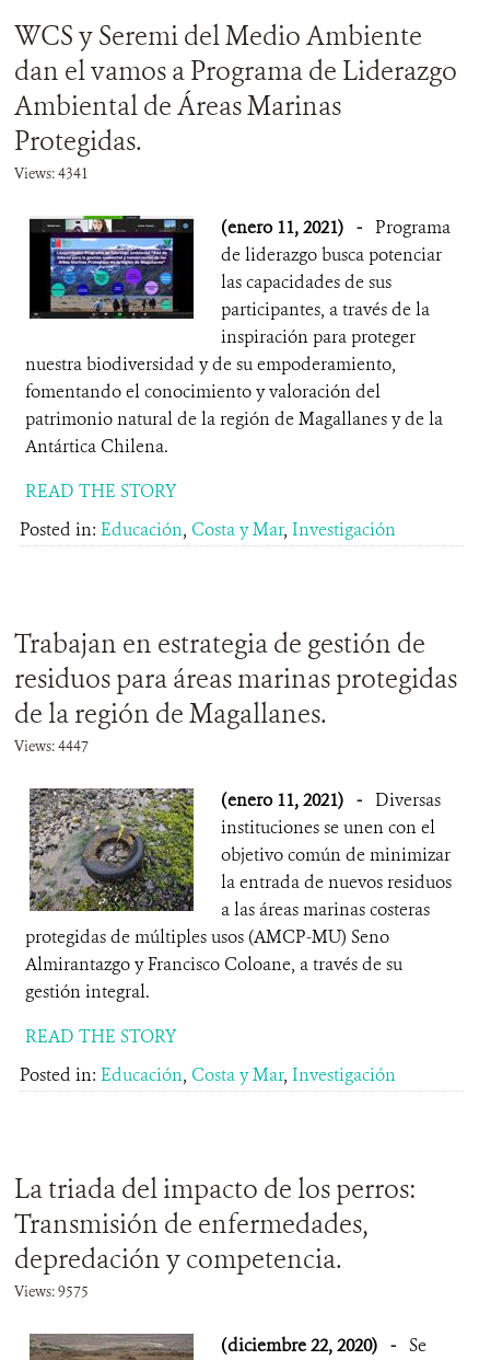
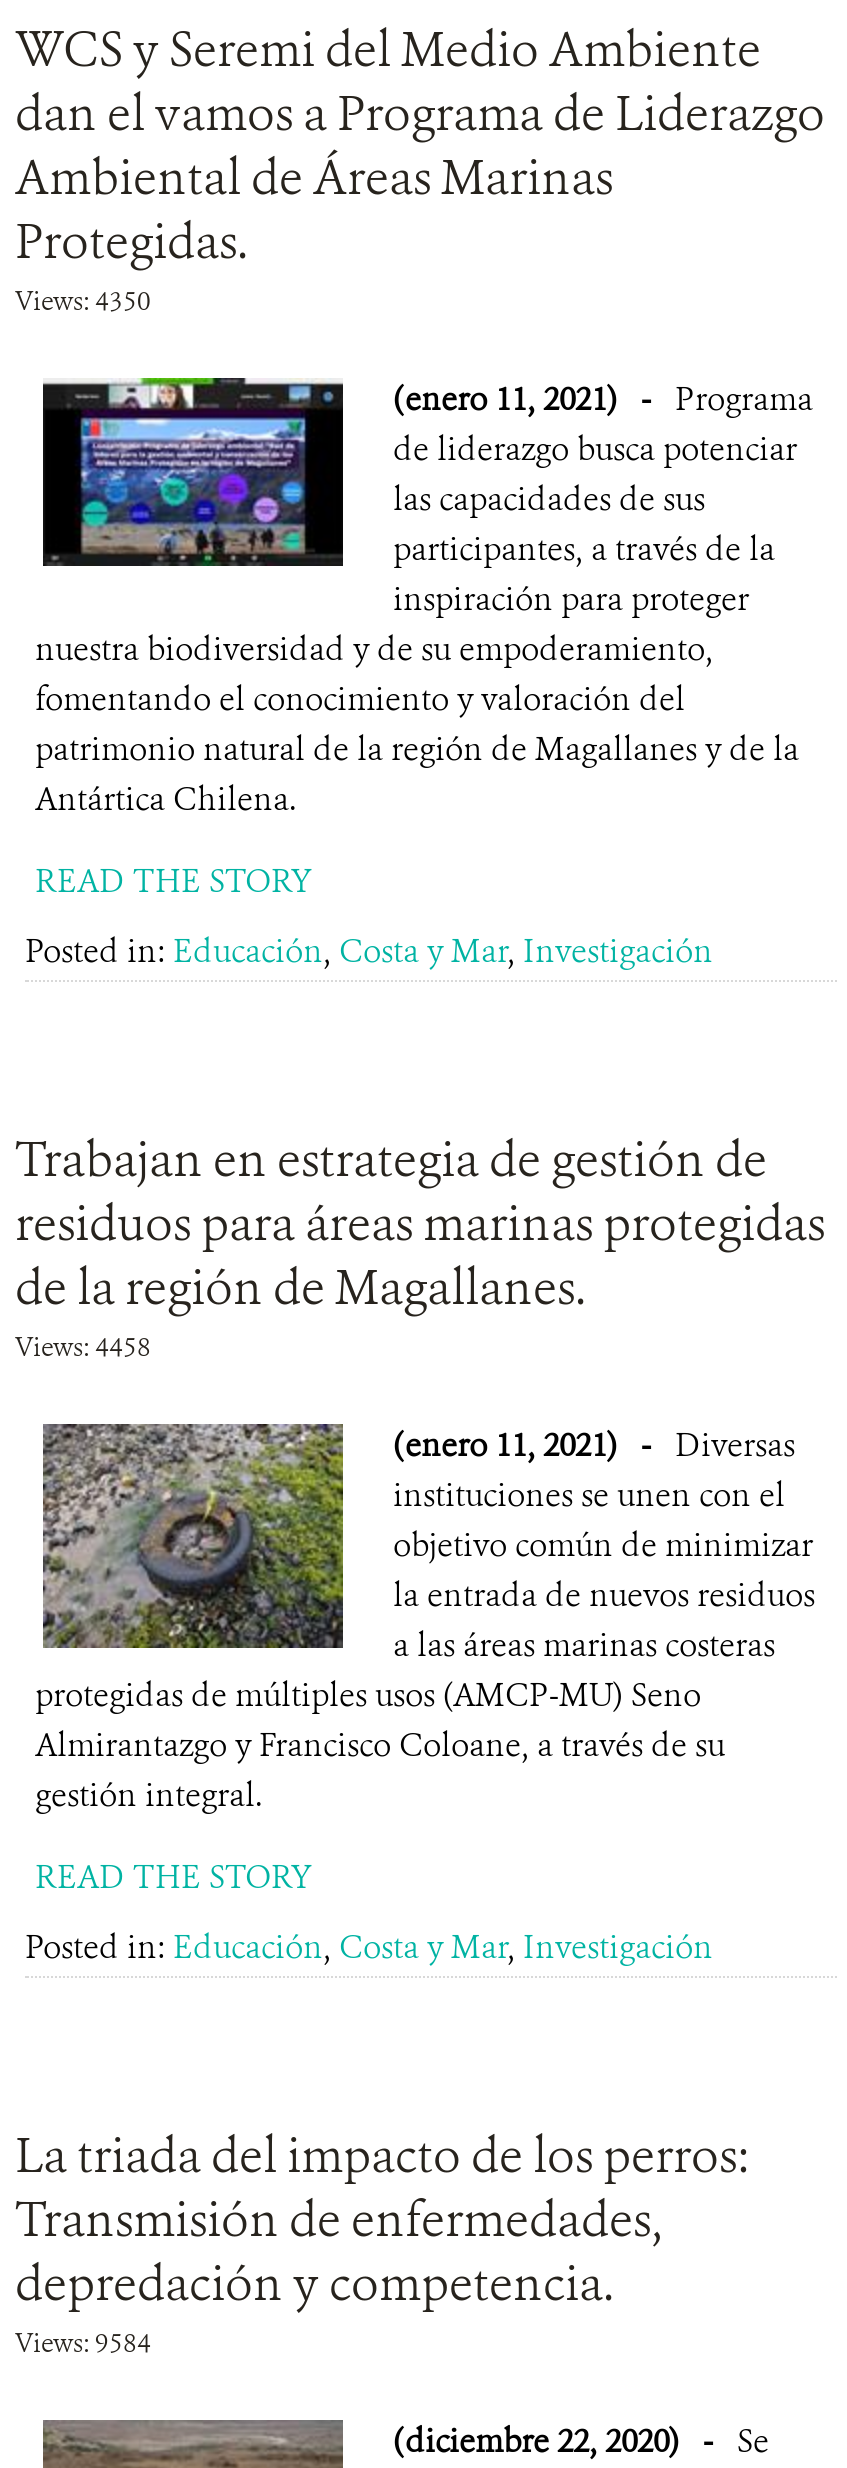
- Views: 4341
+ Views: 4350

- Views: 4447
+ Views: 4458

- Views: 9575
+ Views: 9584
